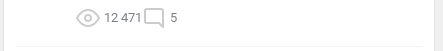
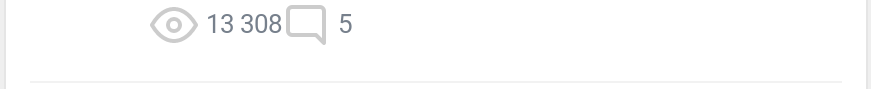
- 12 471 5
+ 13 308 5
